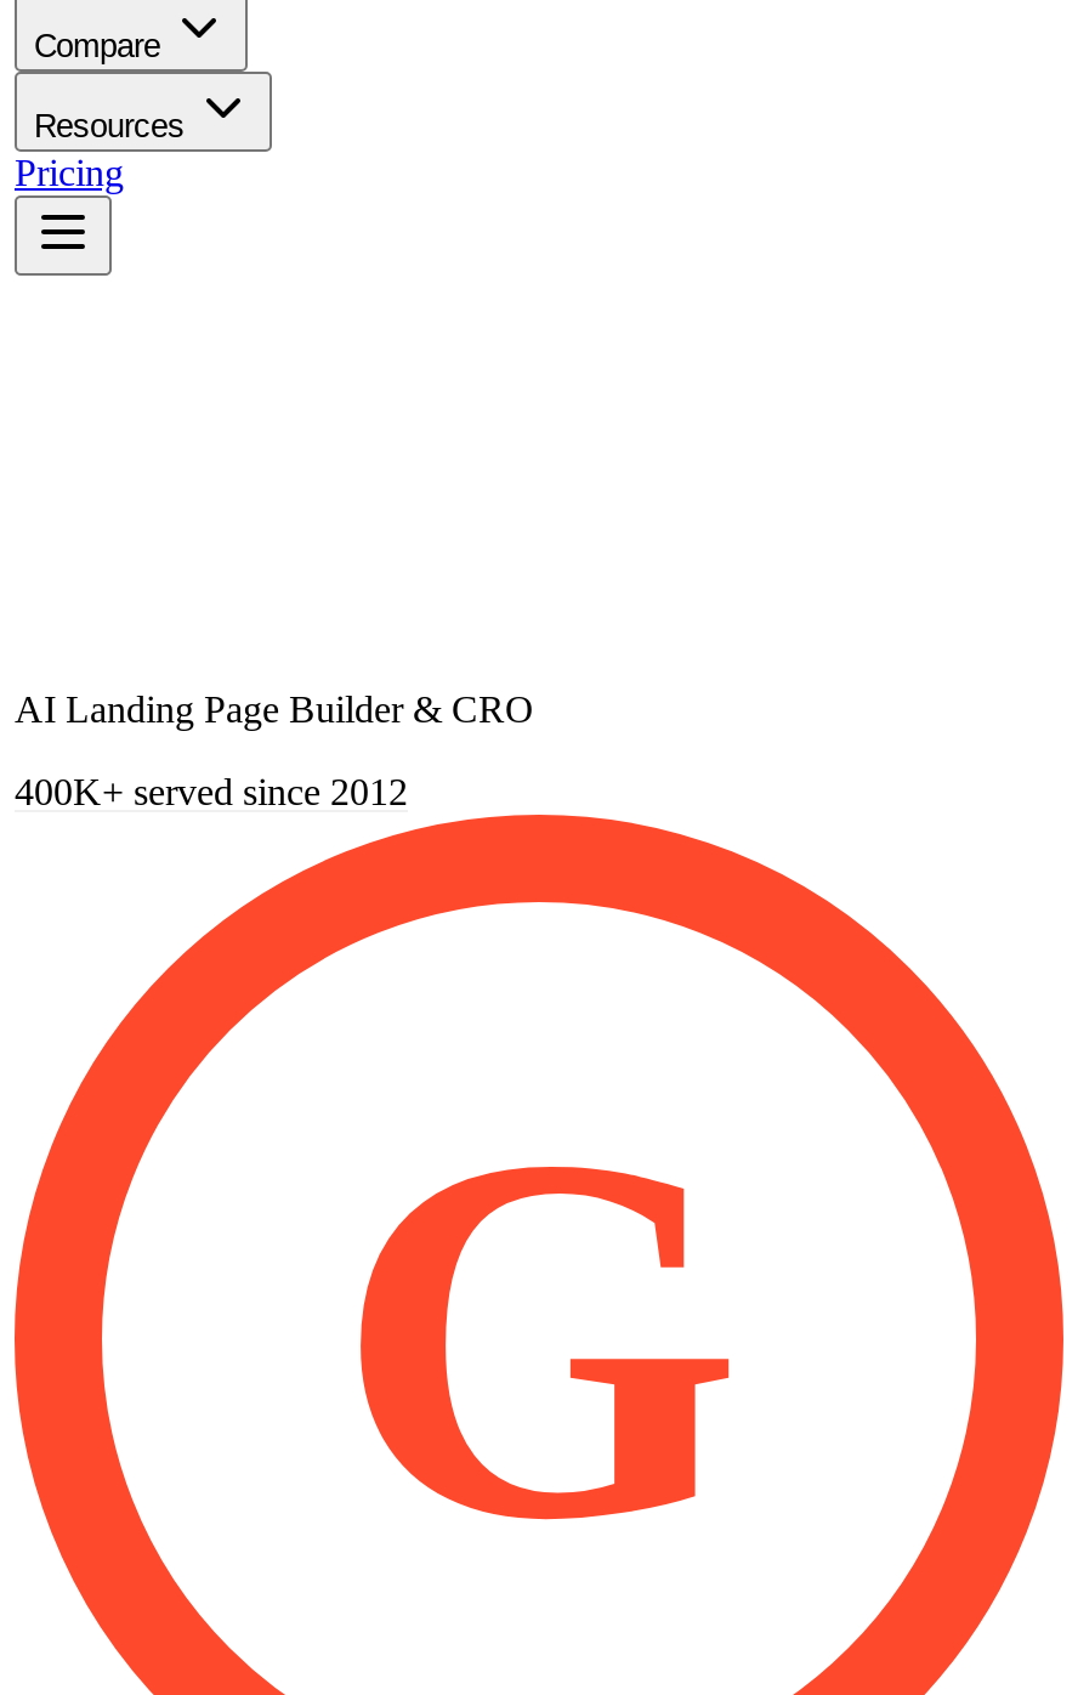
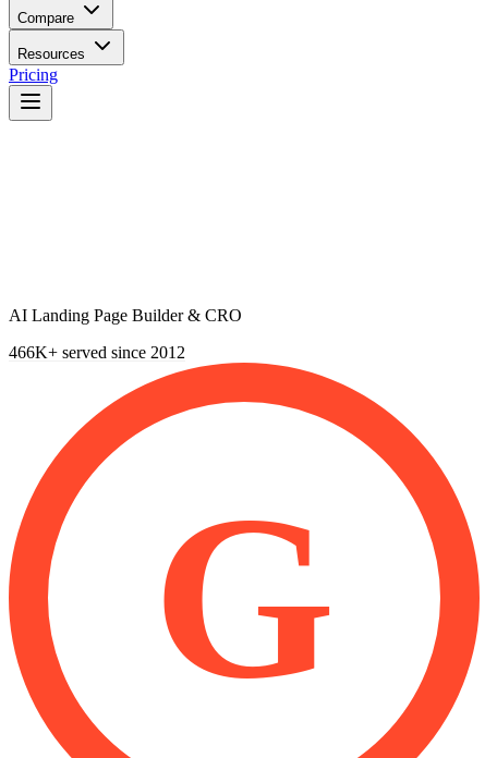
- 400K+ served since 2012
+ 466K+ served since 2012
